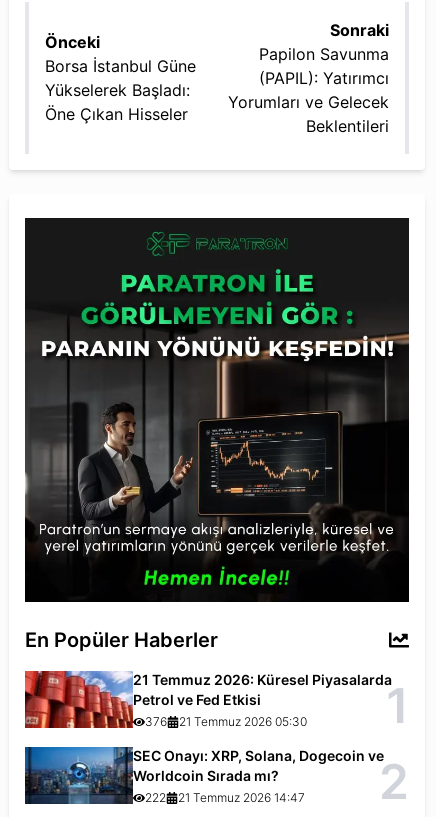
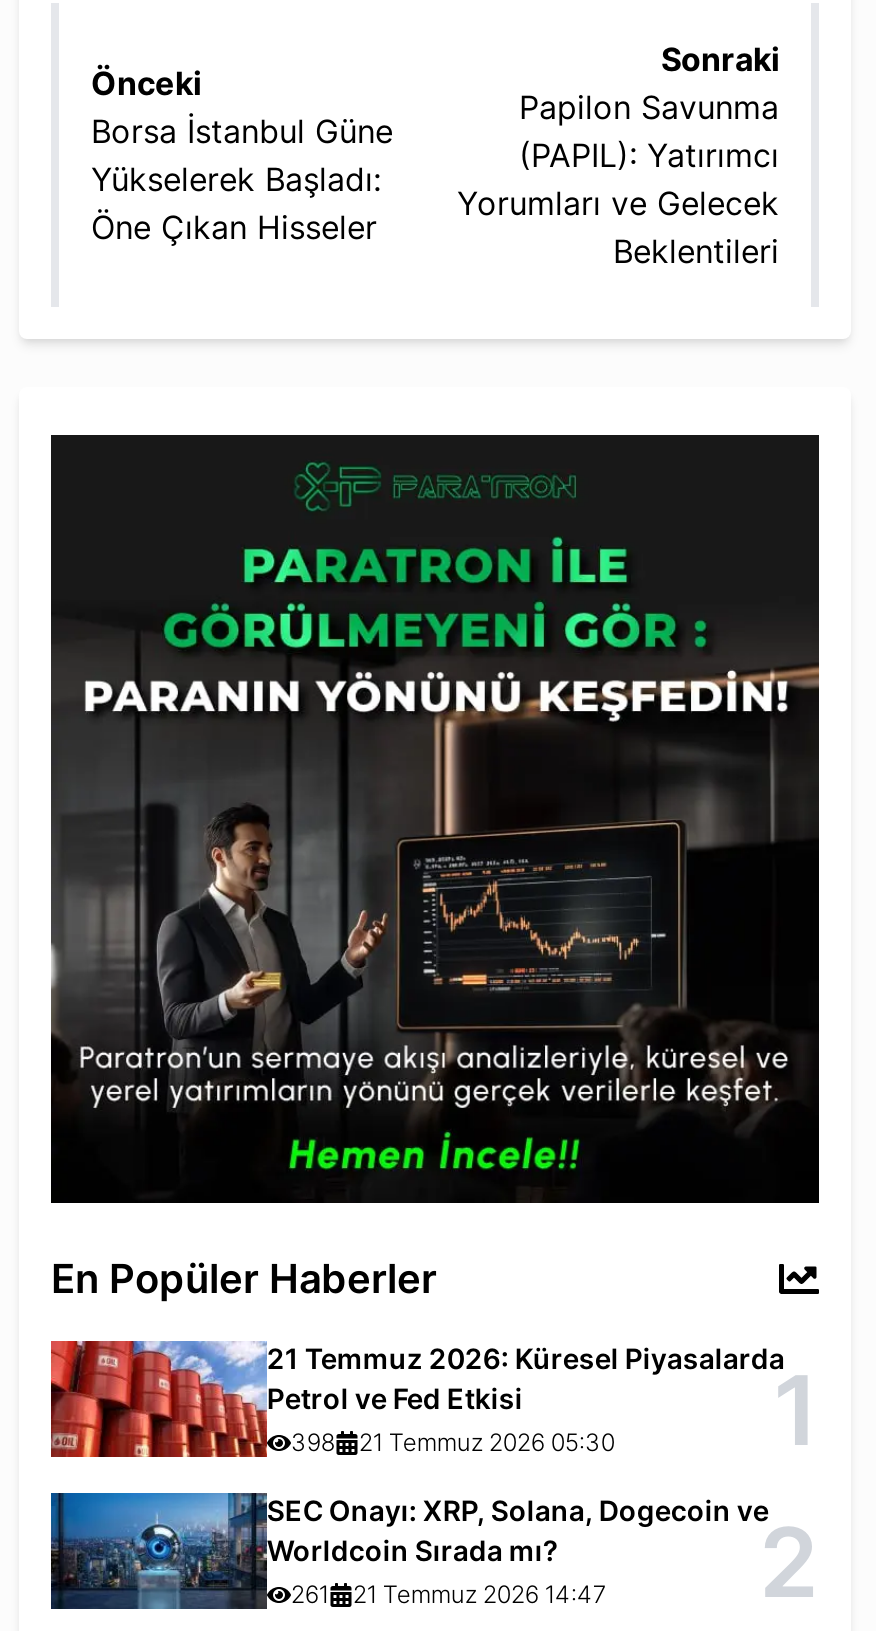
- 376 21 Temmuz 2026 05:30
+ 398 21 Temmuz 2026 05:30

- 222 21 Temmuz 2026 14:47
+ 261 21 Temmuz 2026 14:47
